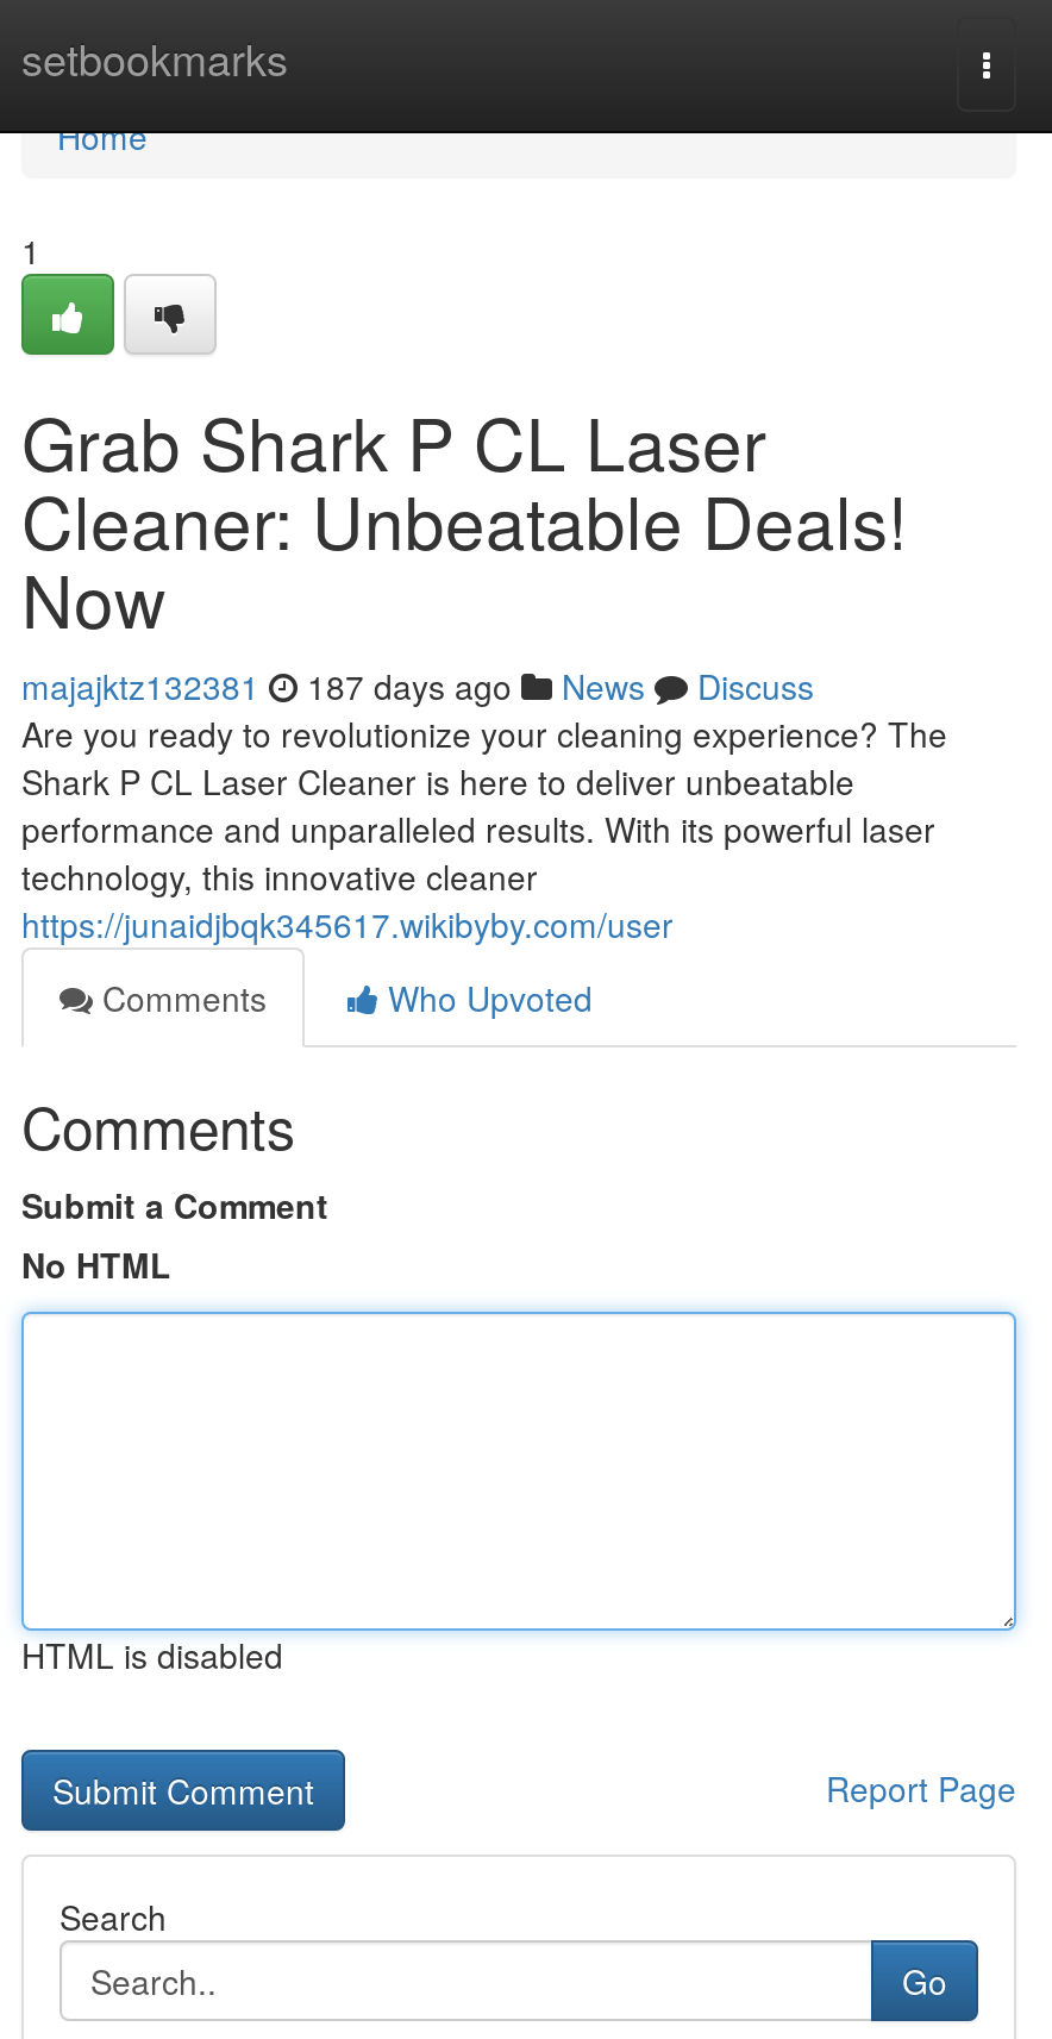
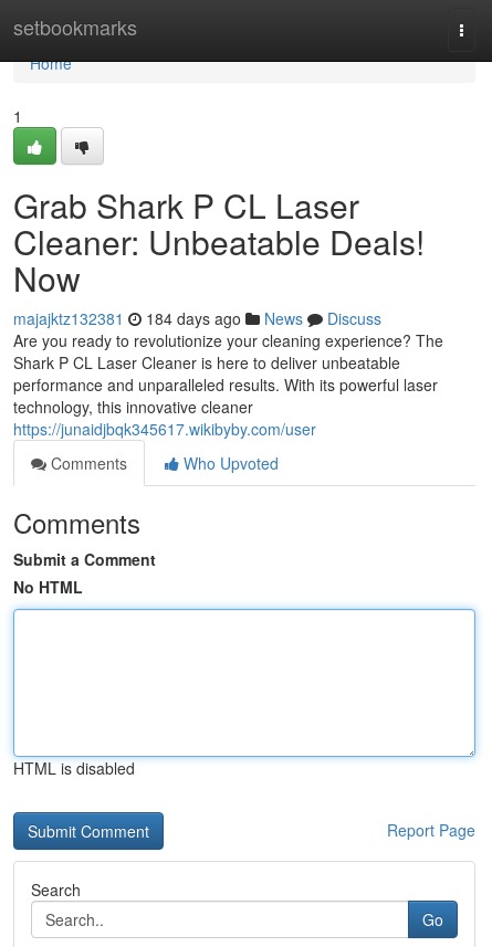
- majajktz132381 187 days ago News Discuss
+ majajktz132381 184 days ago News Discuss
